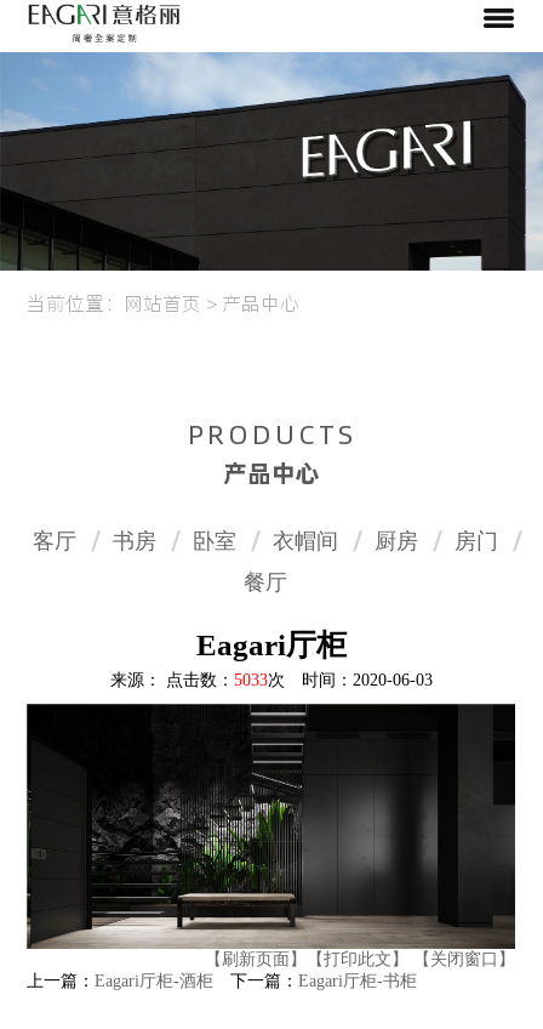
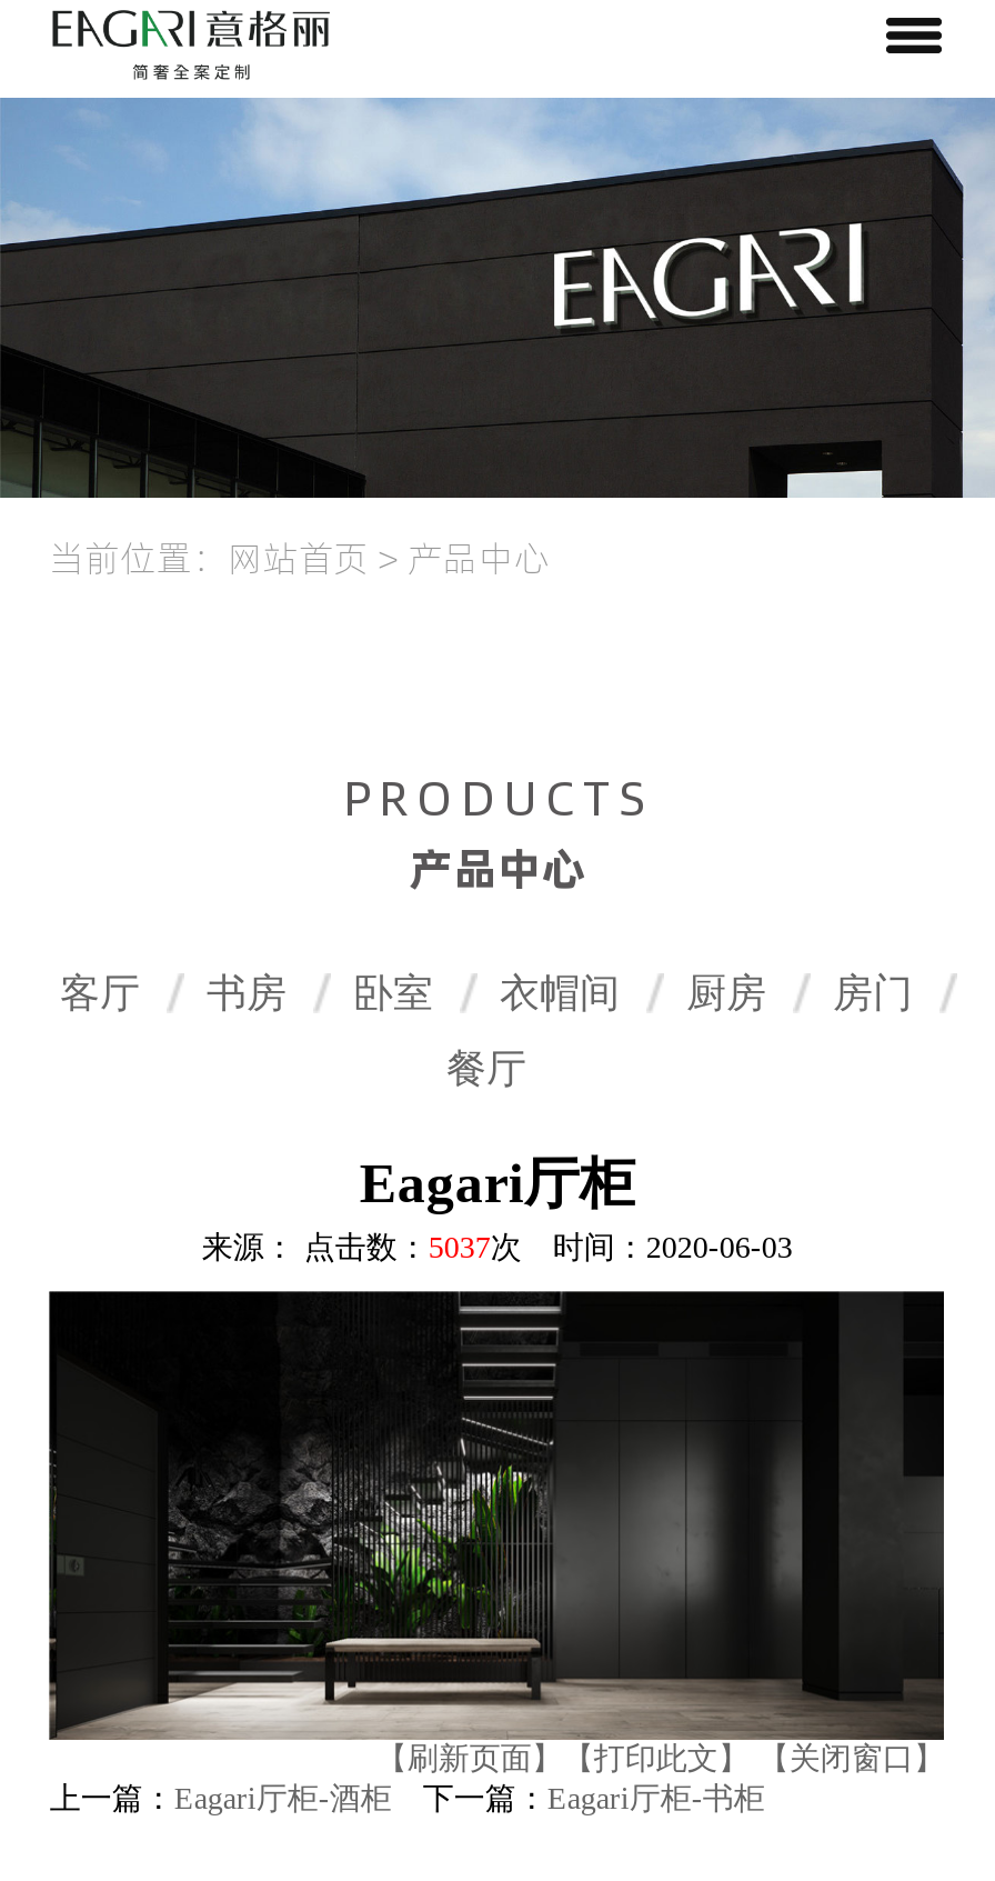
- 来源： 点击数：5033次 时间：2020-06-03
+ 来源： 点击数：5037次 时间：2020-06-03
